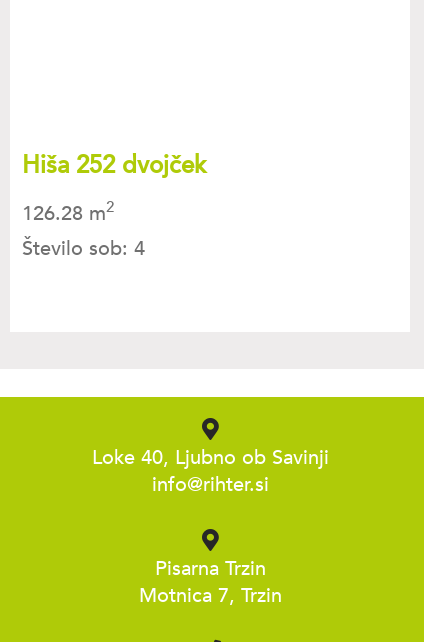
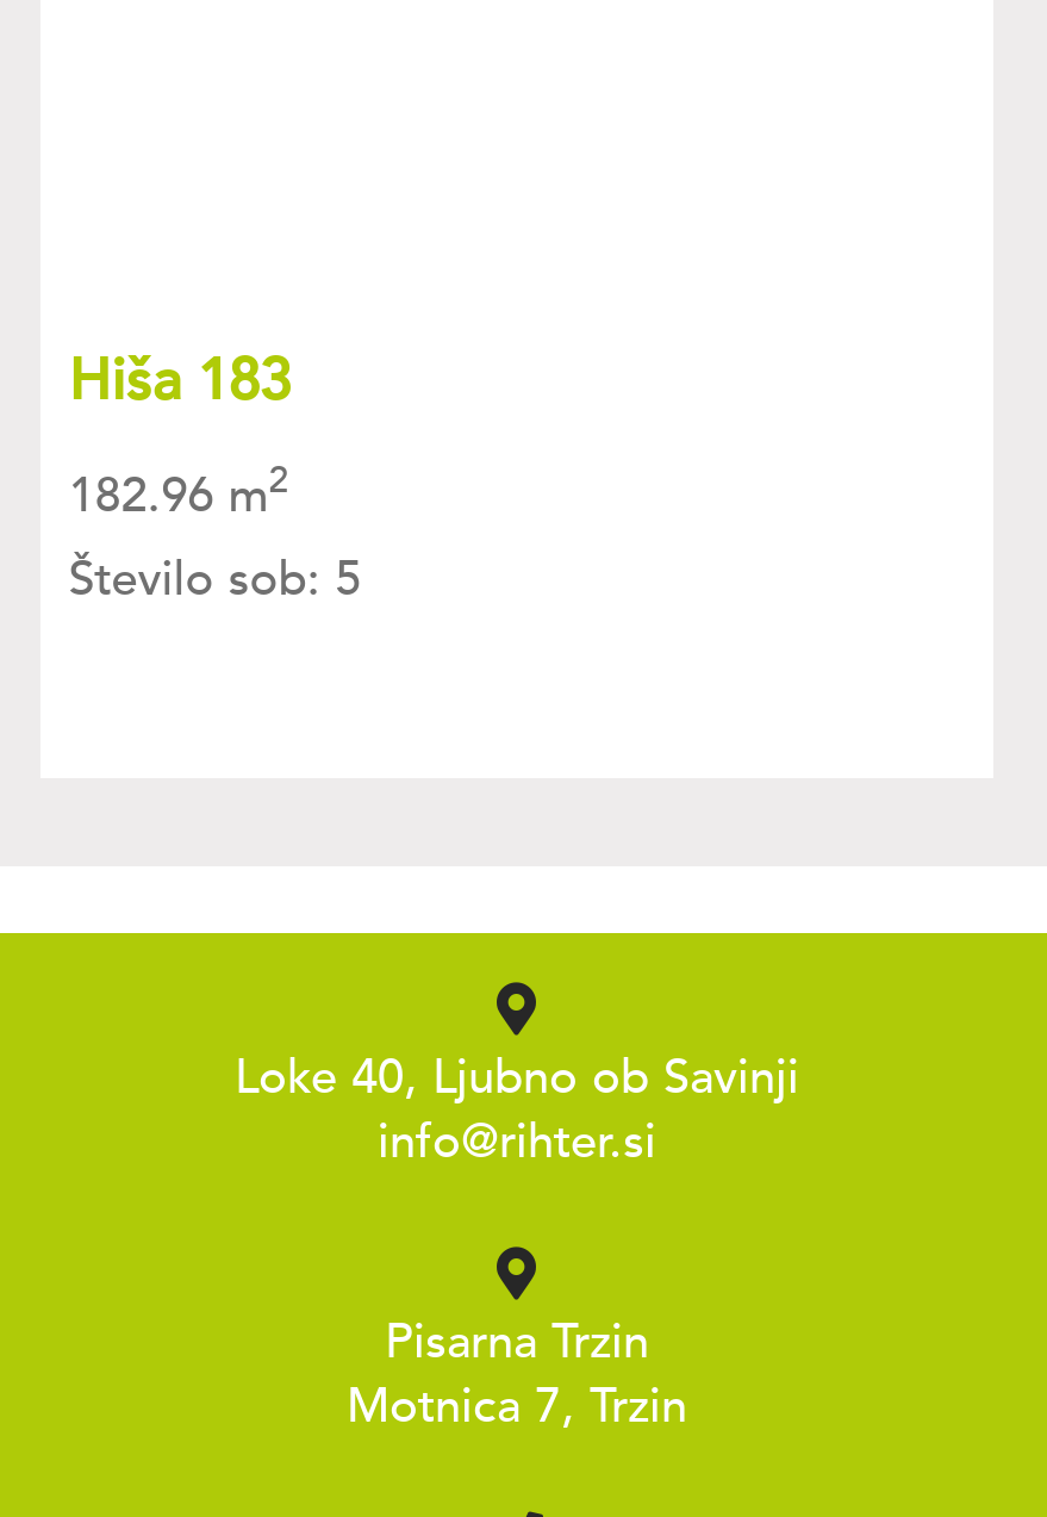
- Hiša 252 dvojček
+ Hiša 183

- 126.28 m2
- Število sob: 4
+ 182.96 m2
+ Število sob: 5
